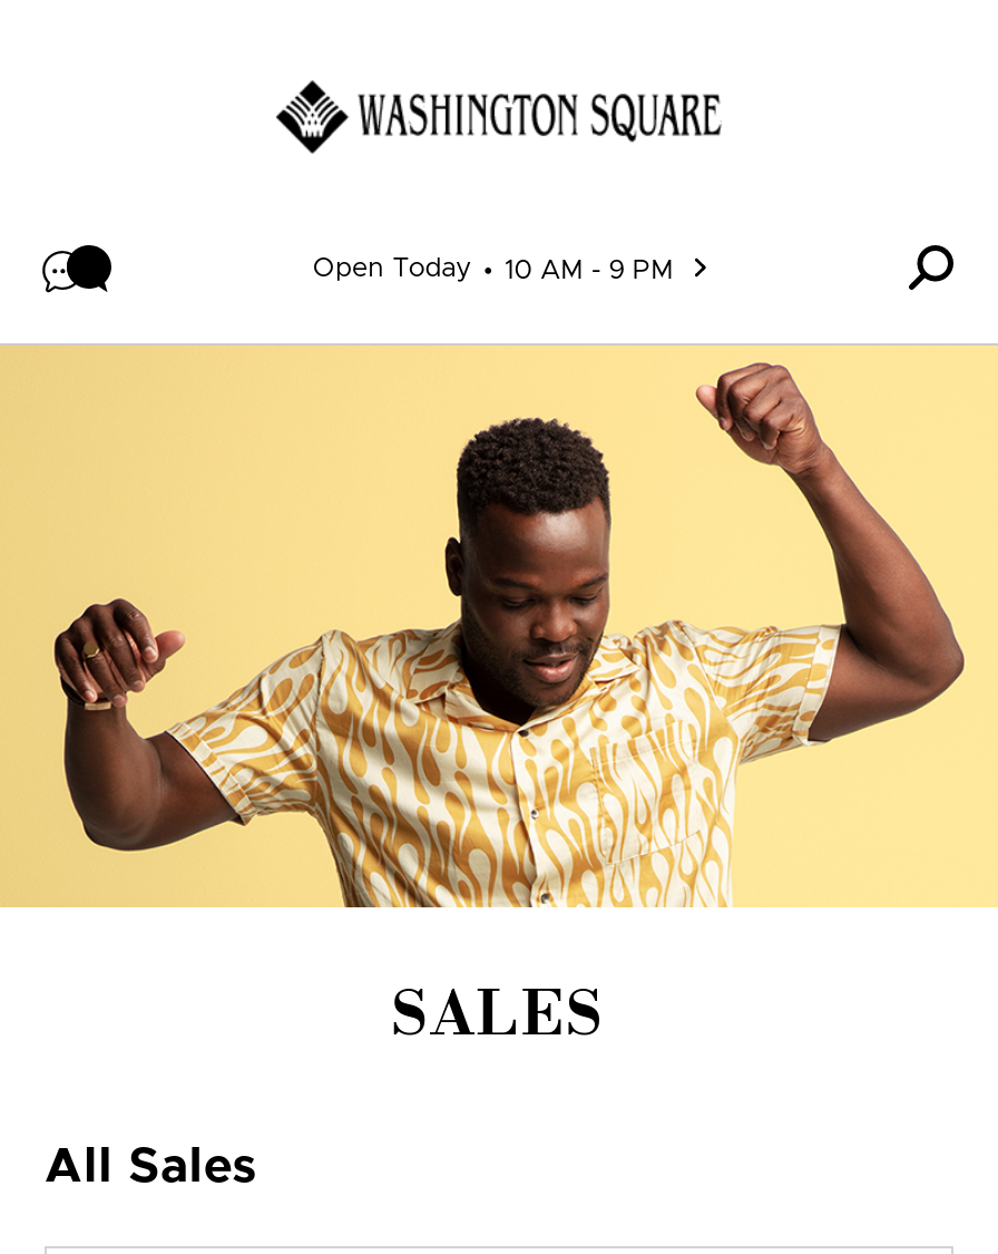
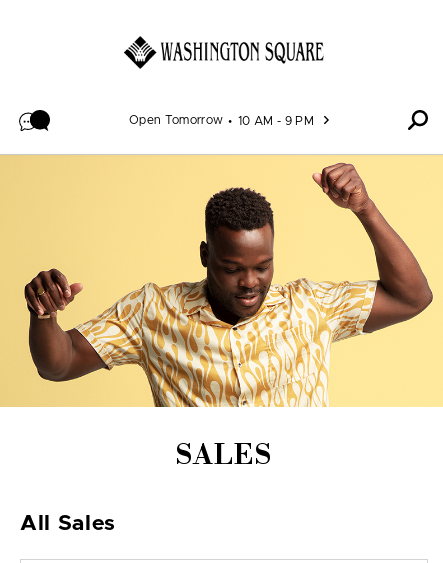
- Open Today
+ Open Tomorrow
